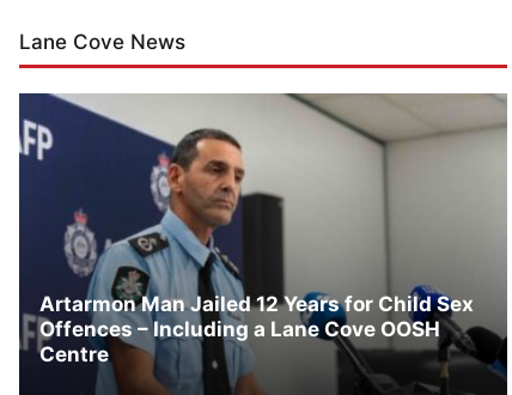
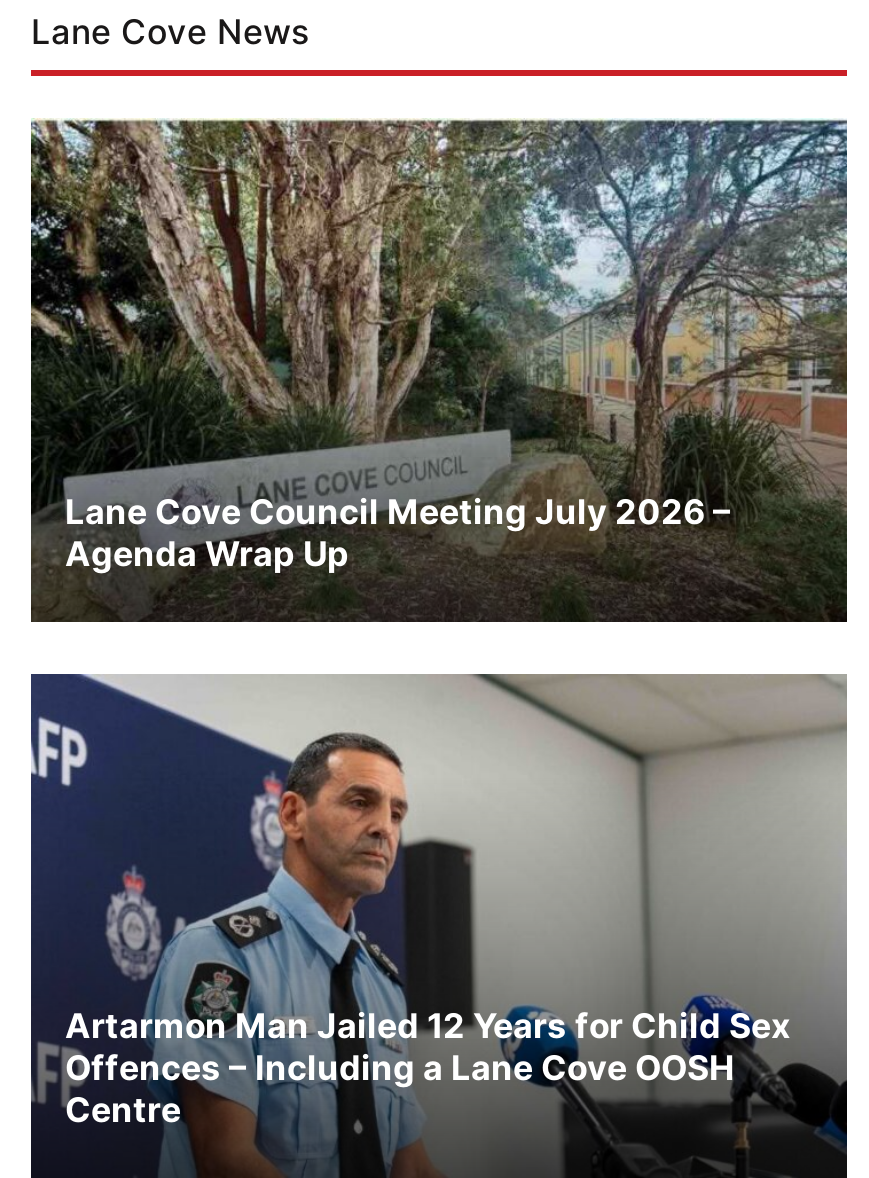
+ [image]
+ Lane Cove Council Meeting July 2026 –
+ Agenda Wrap Up
